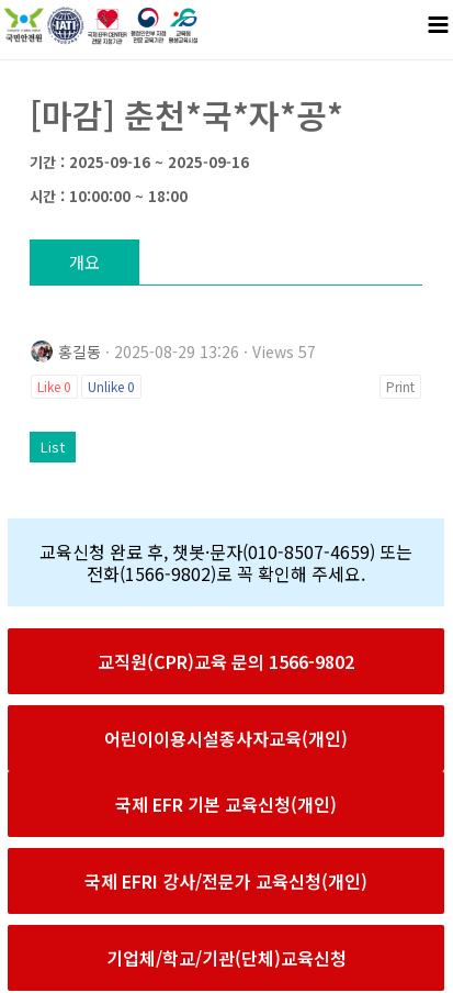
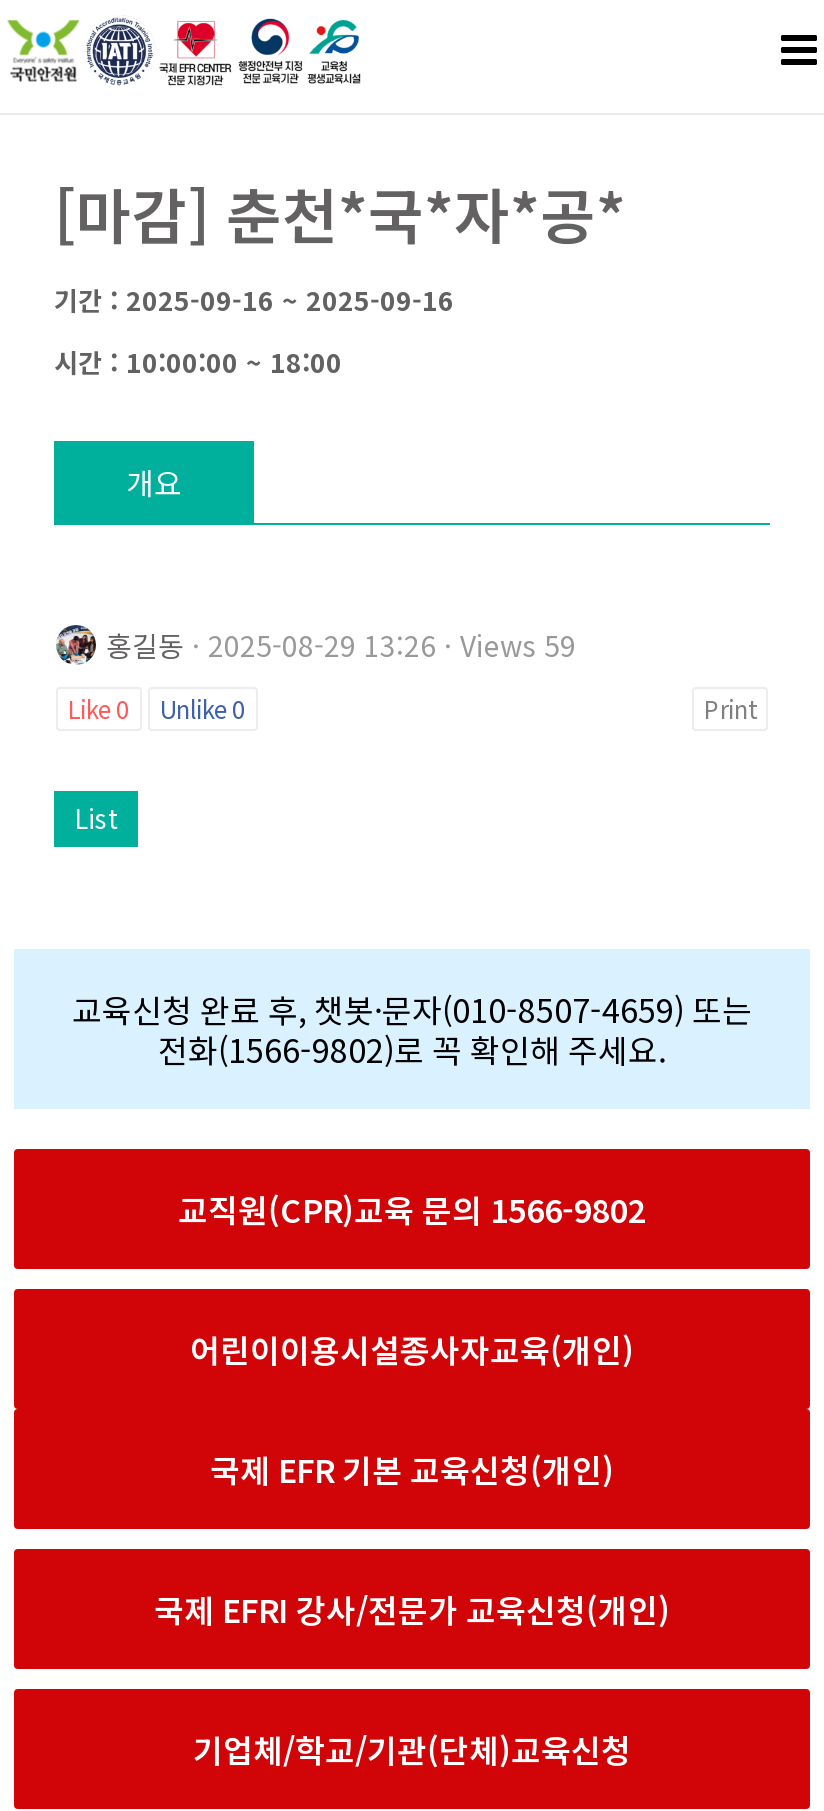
- 홍길동 · 2025-08-29 13:26 · Views 57
+ 홍길동 · 2025-08-29 13:26 · Views 59
